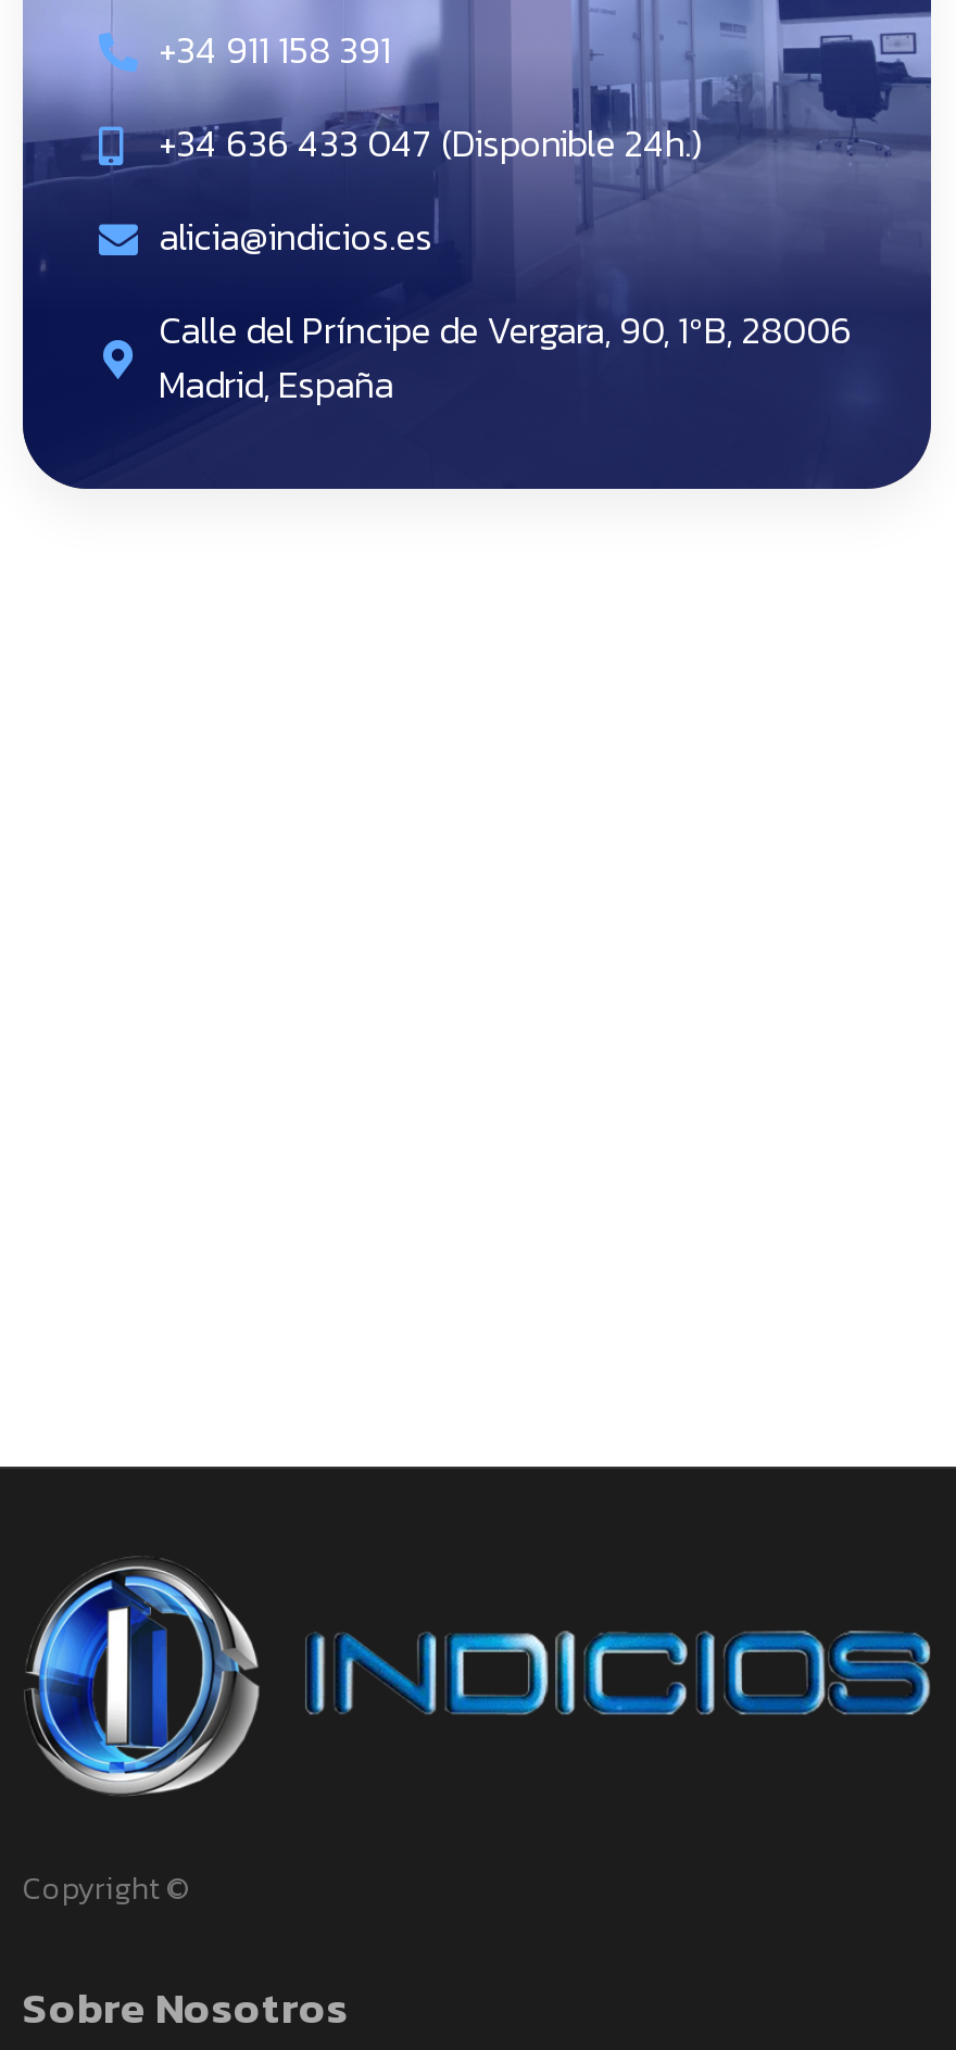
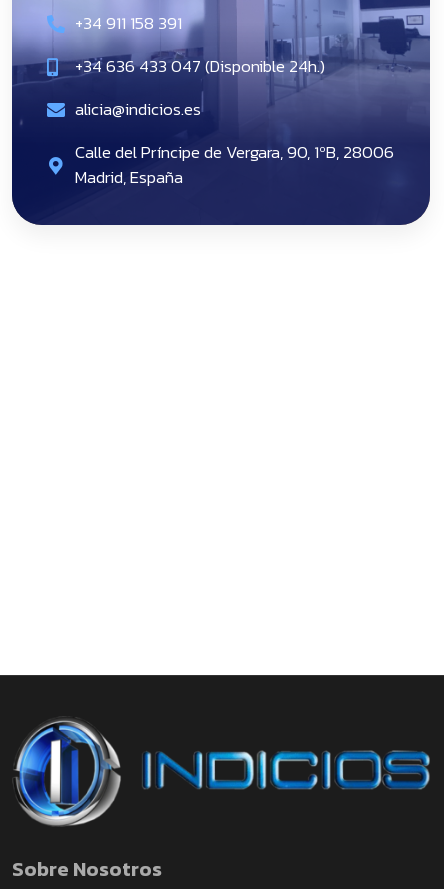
- Copyright ©
